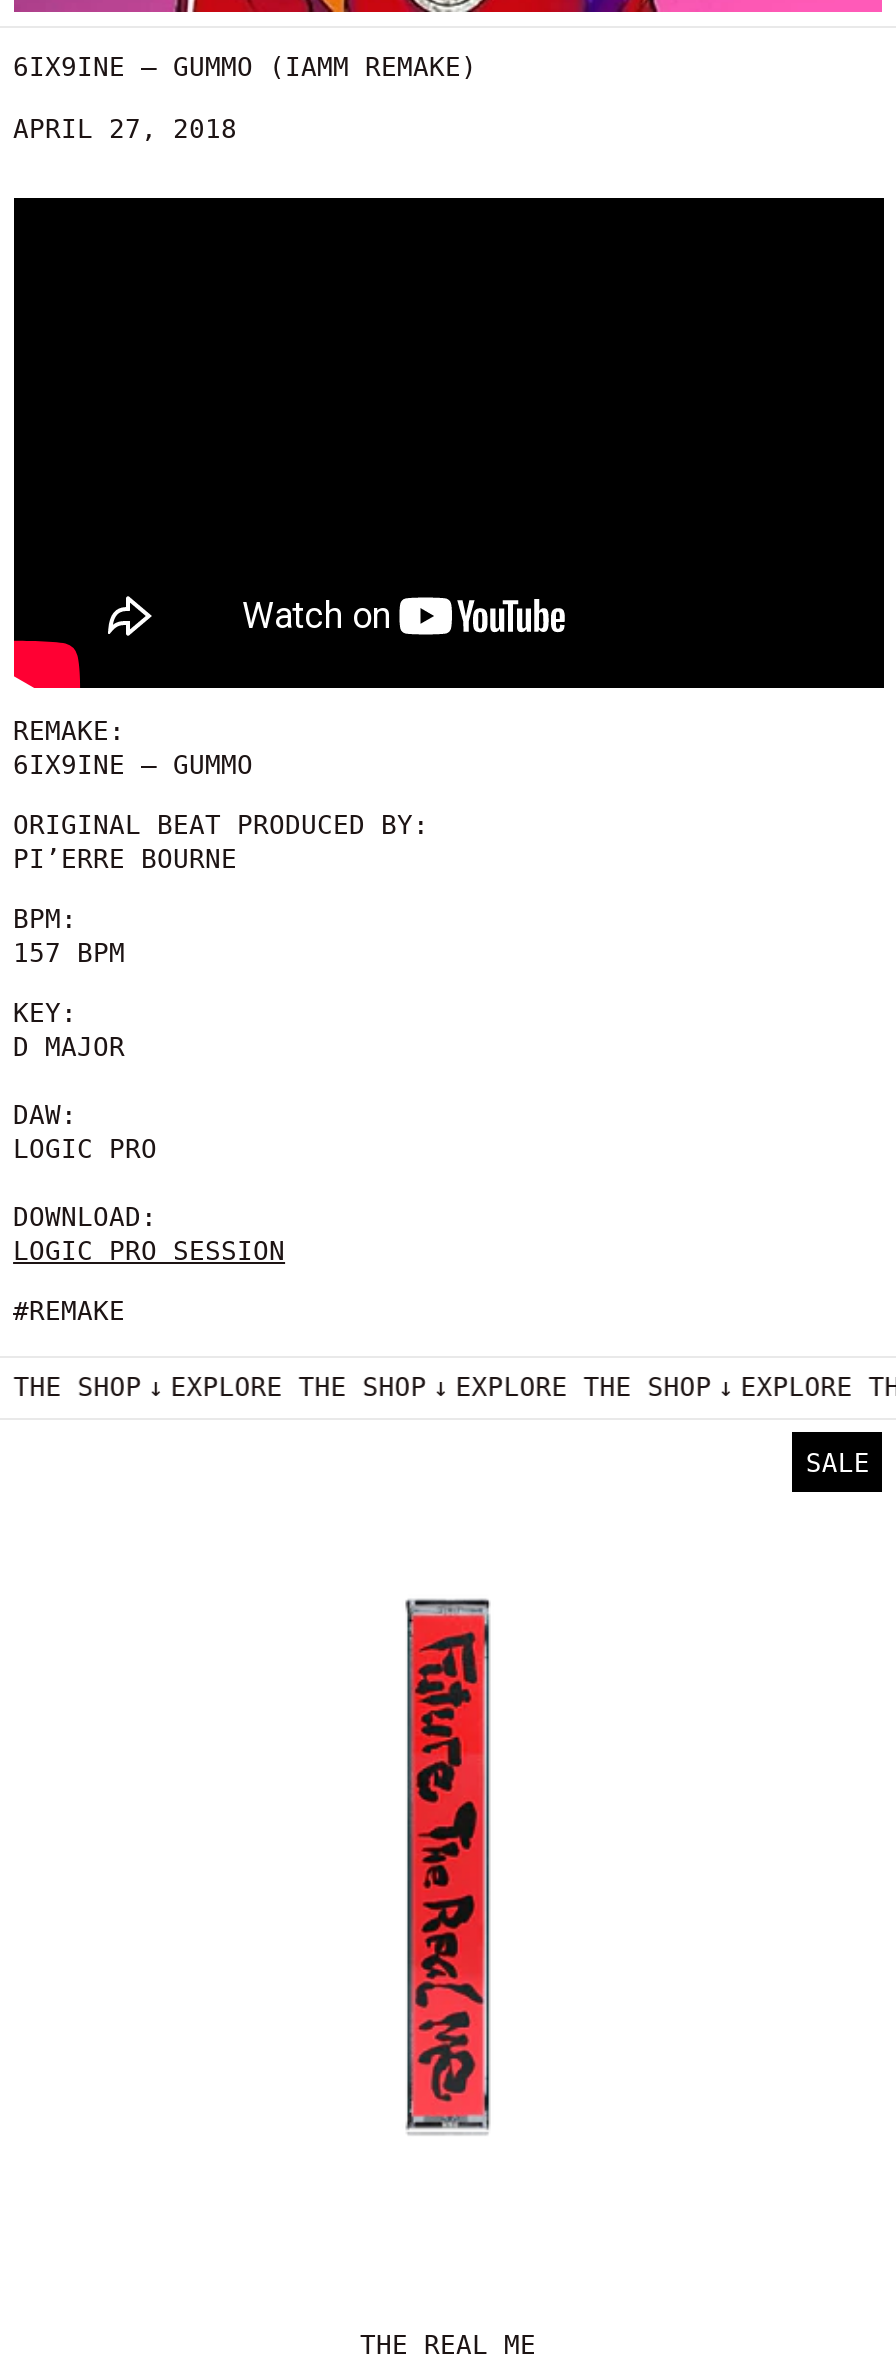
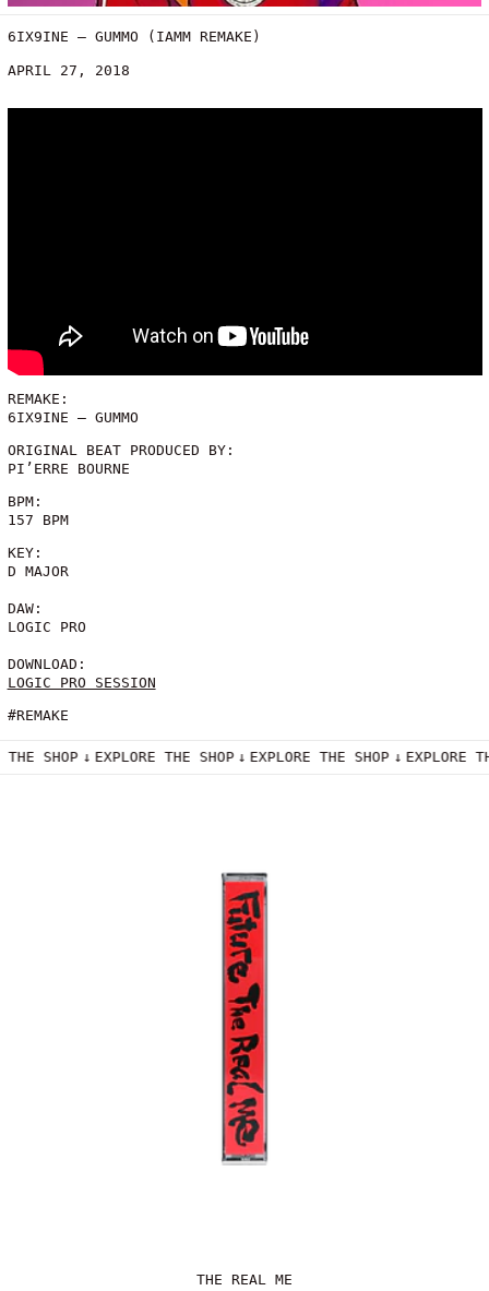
- SALE
